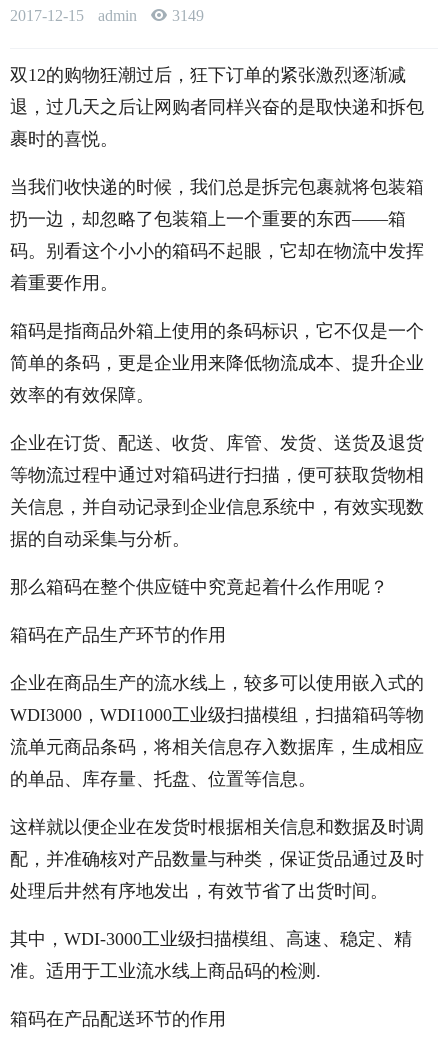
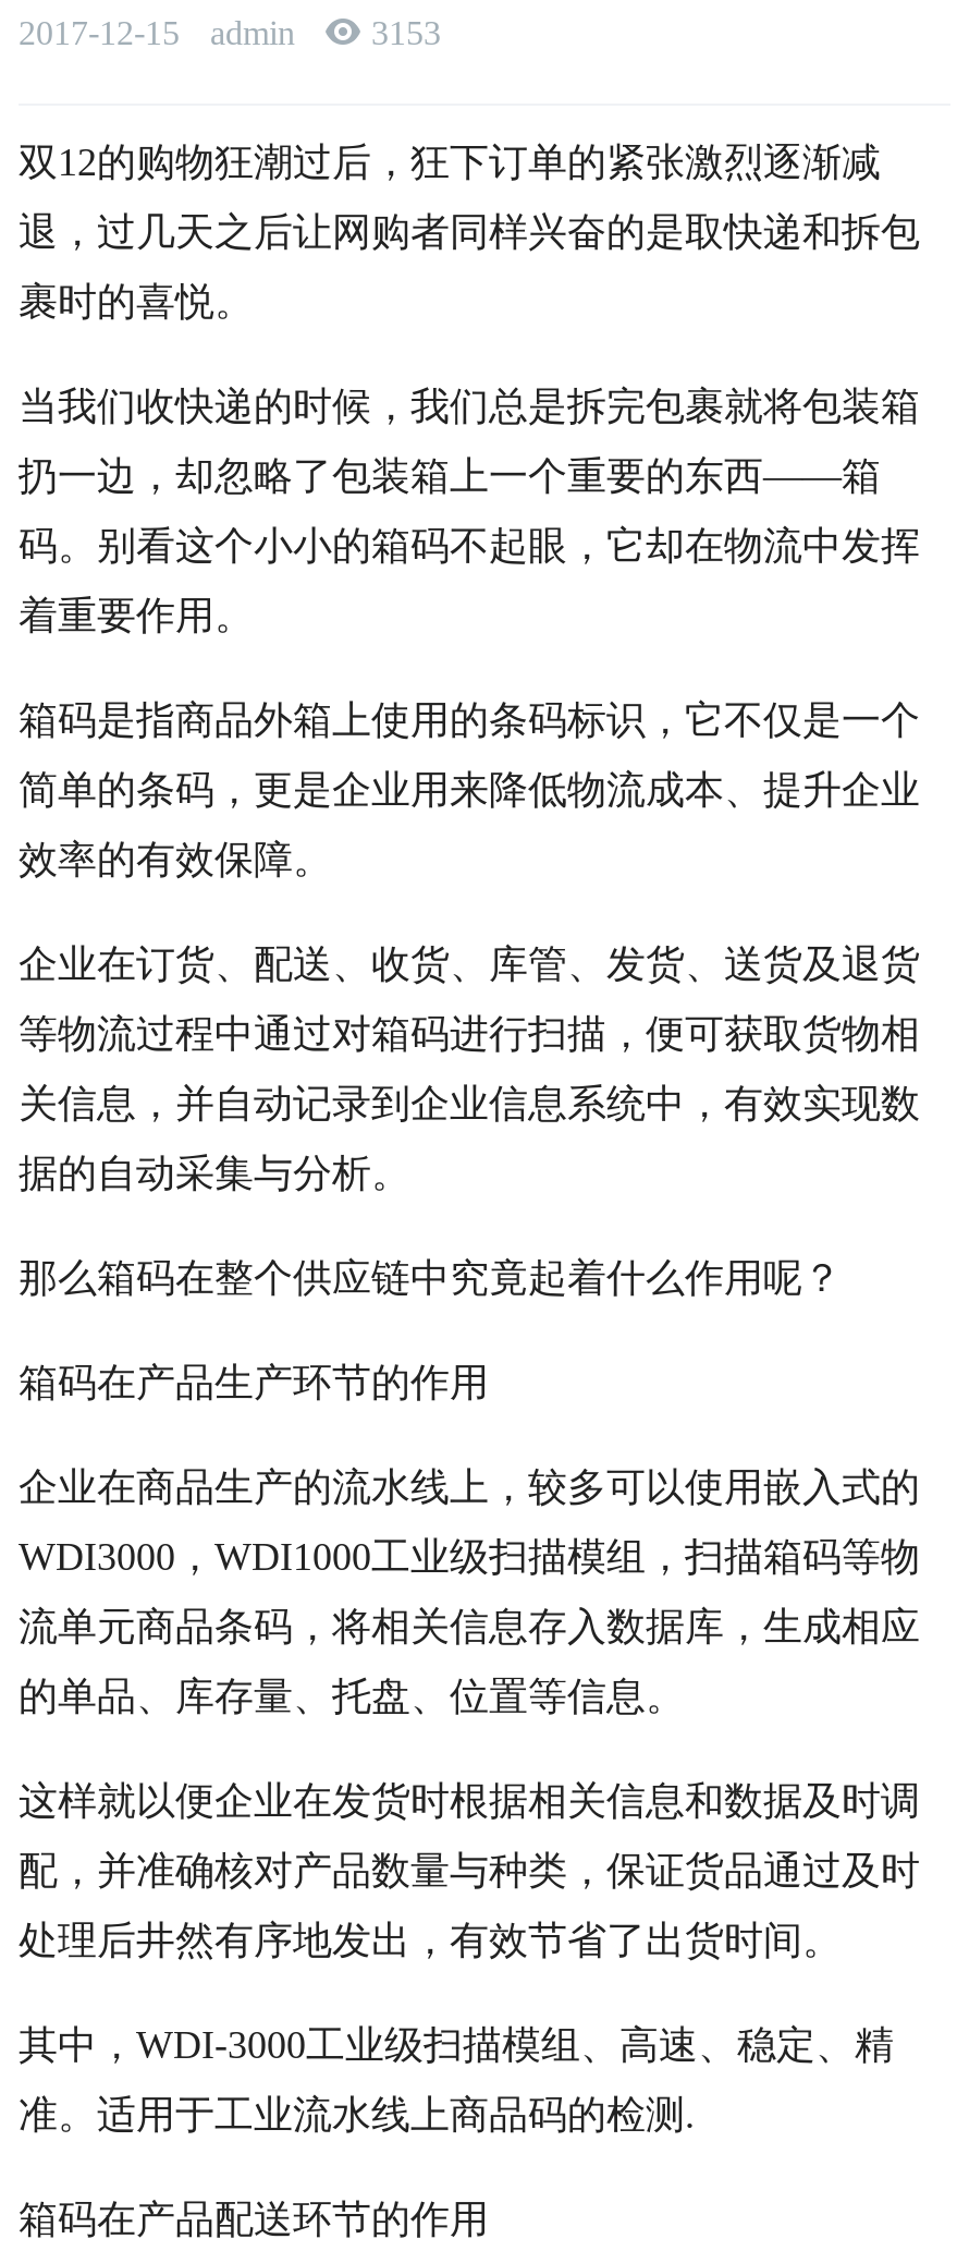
- 3149
+ 3153
